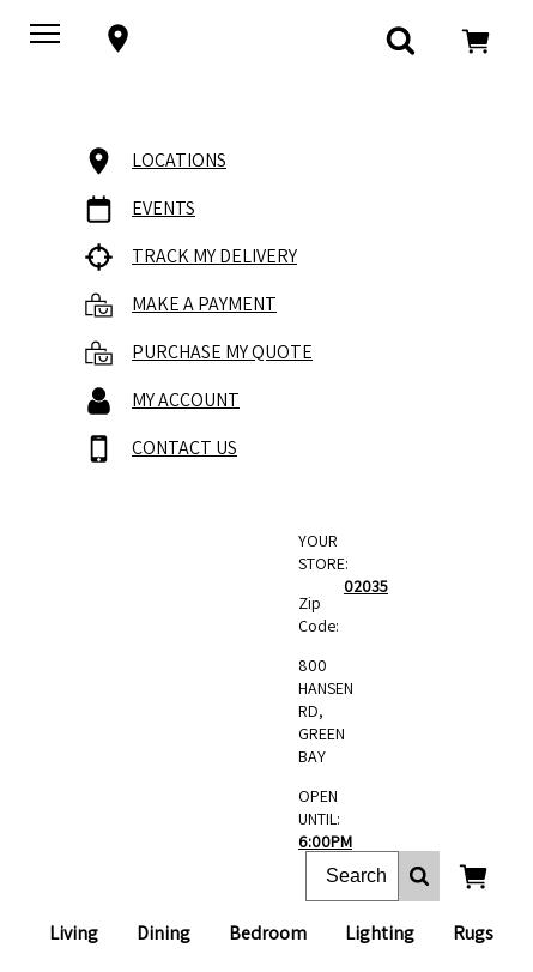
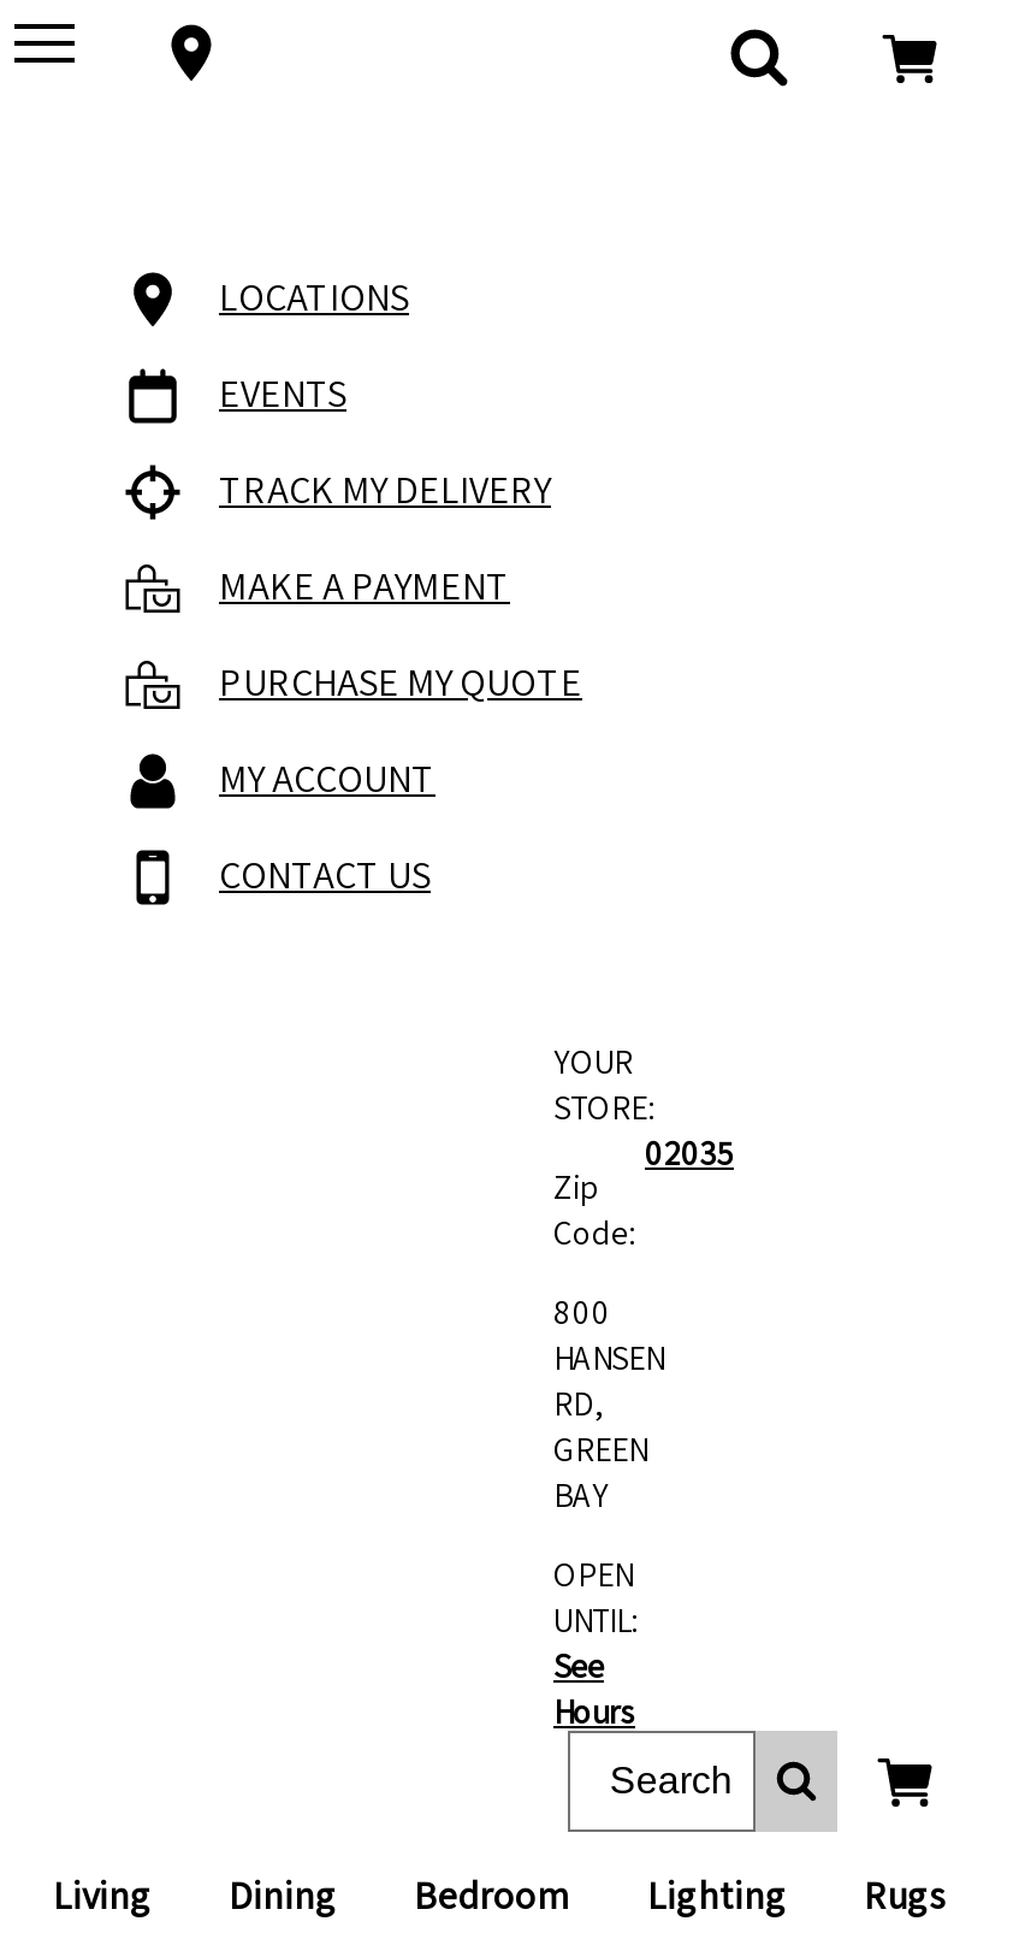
- 6:00PM
+ See
+ Hours
